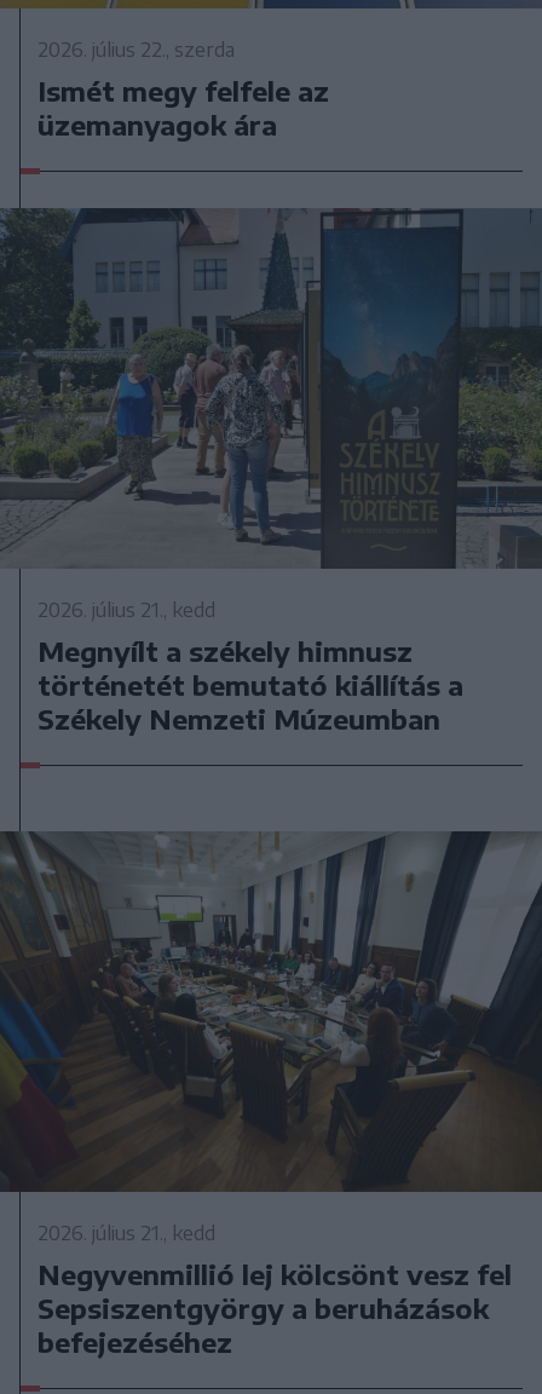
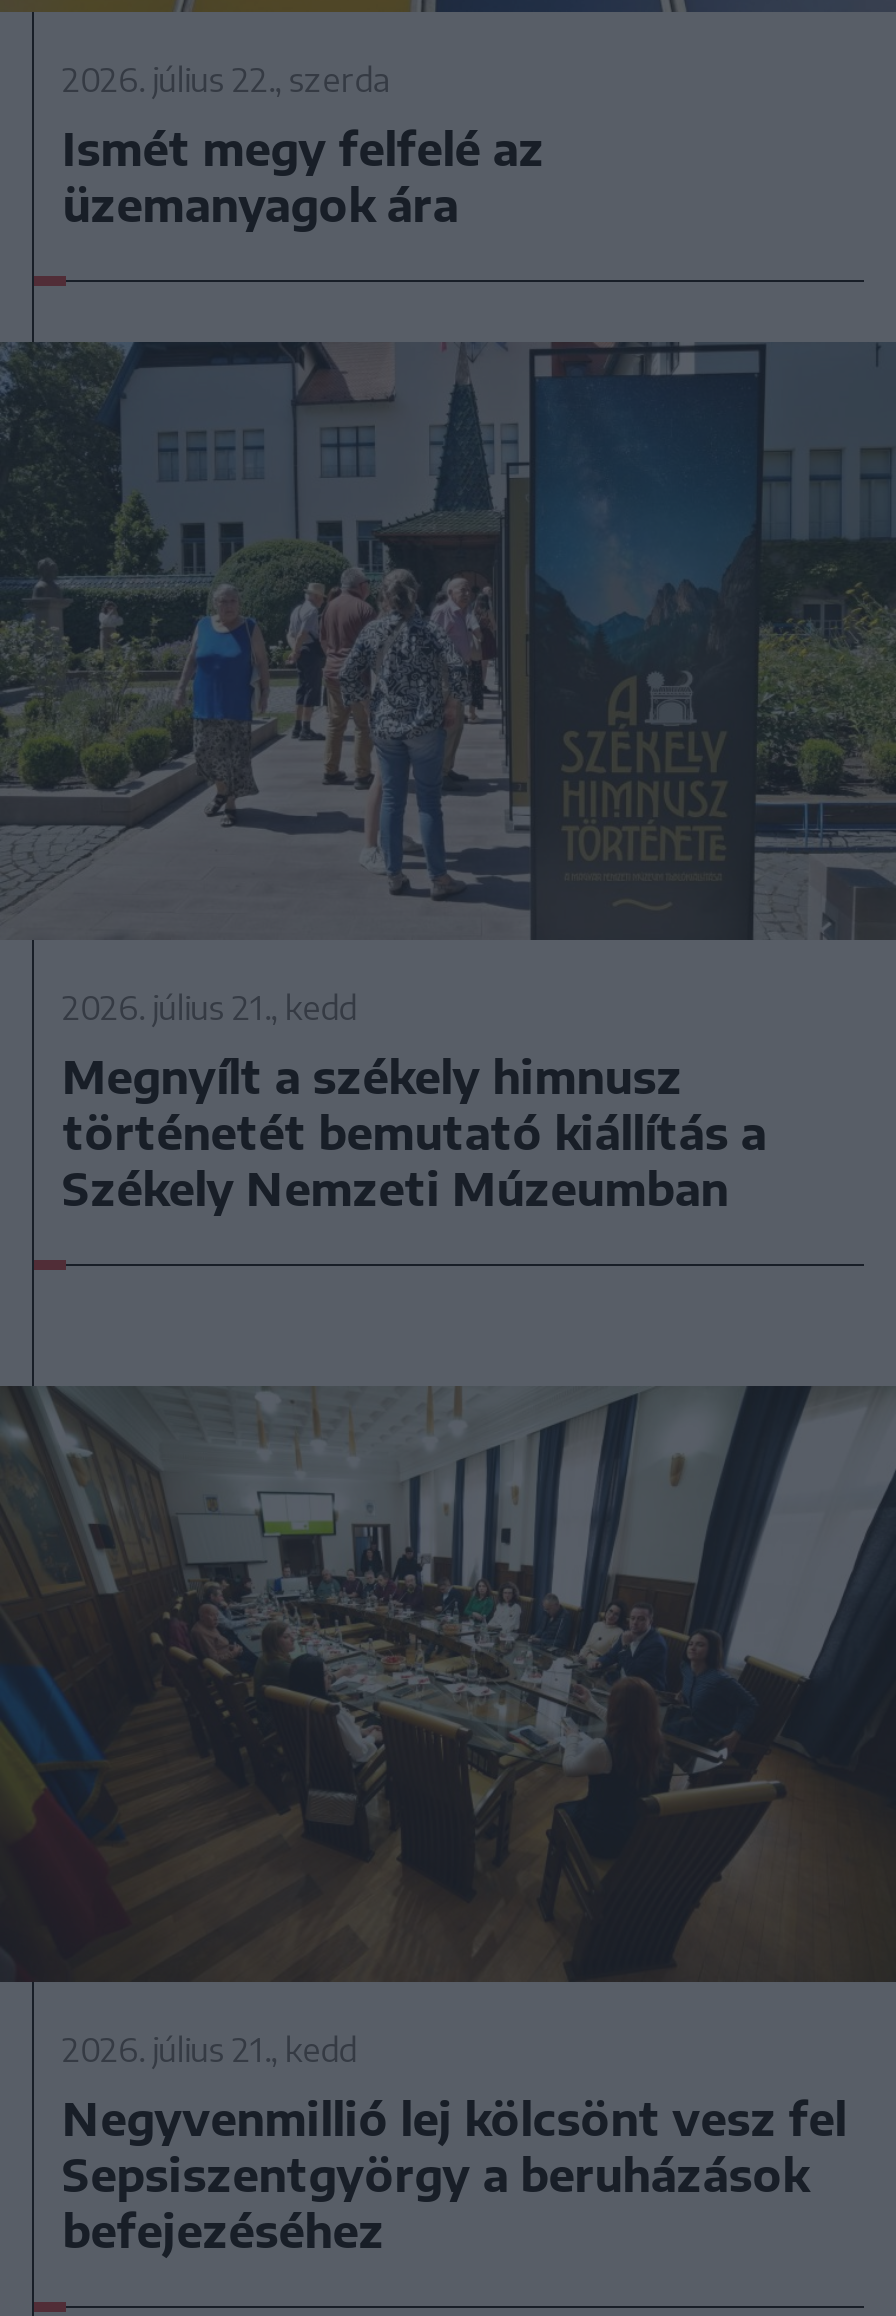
- Ismét megy felfele az
+ Ismét megy felfelé az
